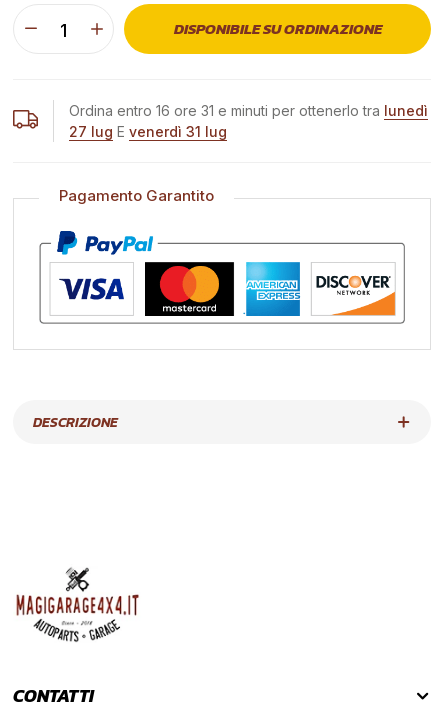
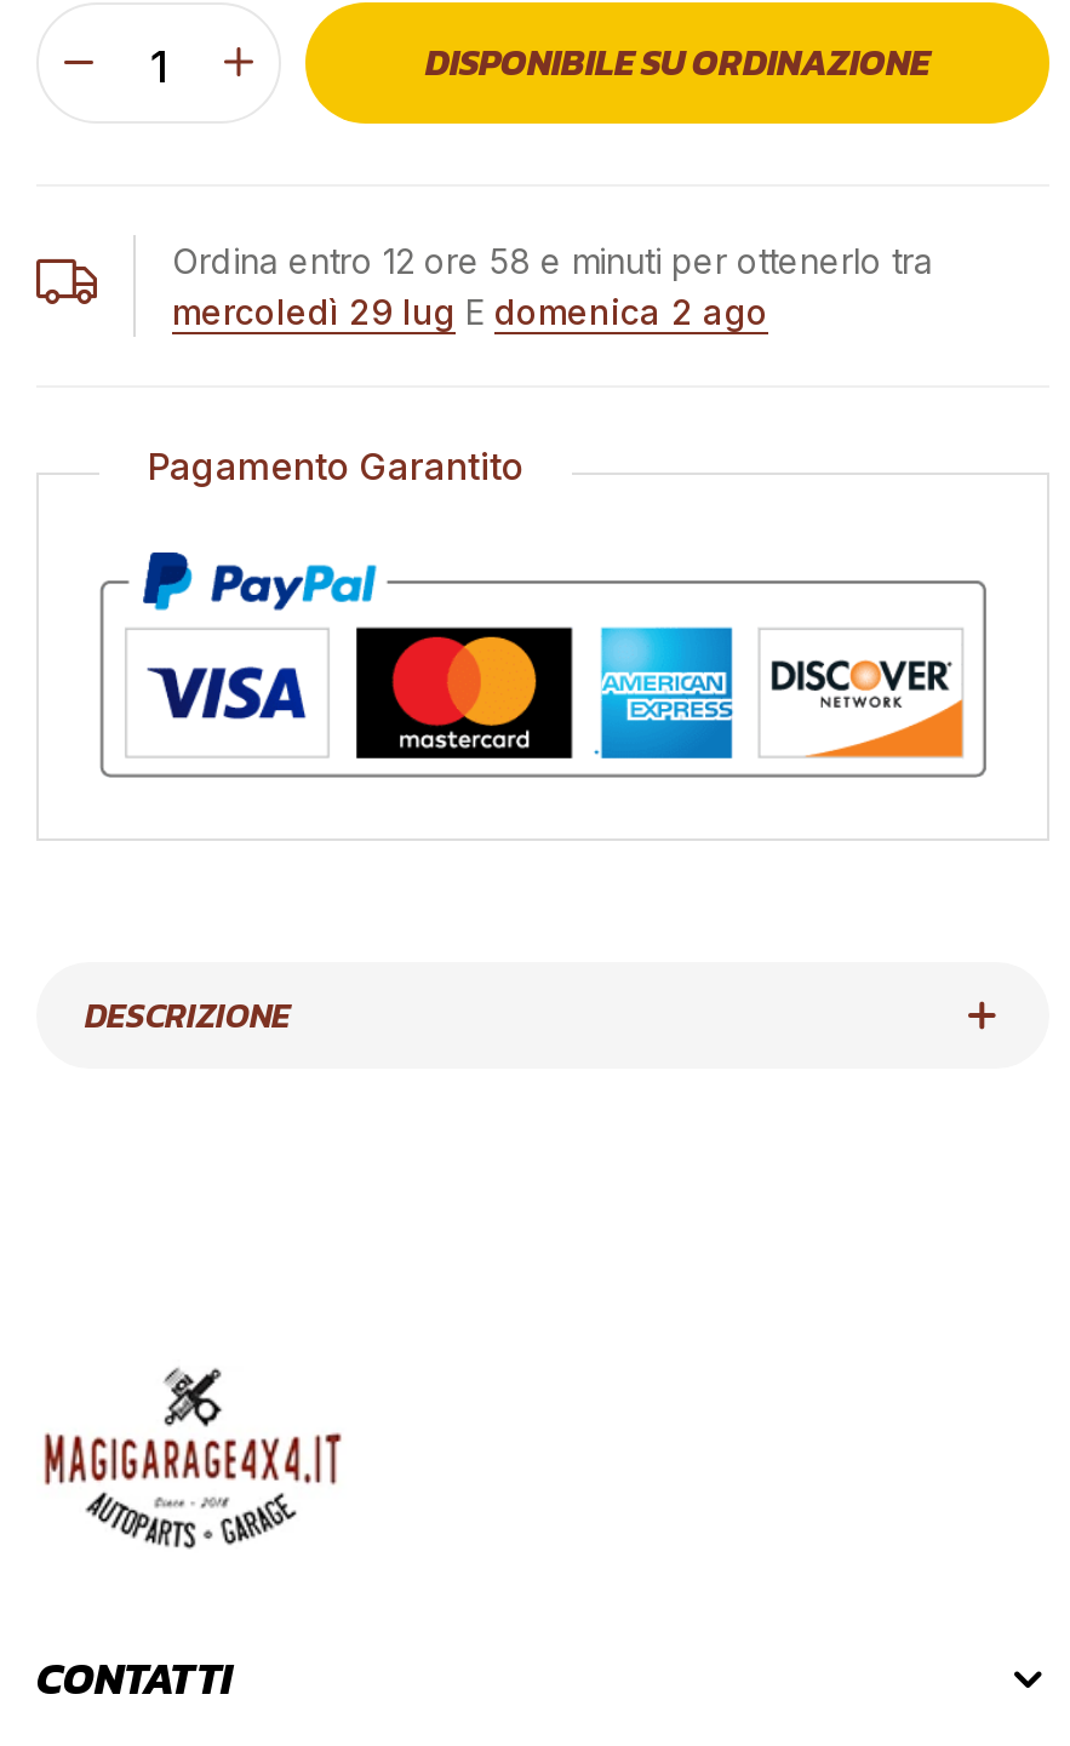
- Ordina entro 16 ore 31 e minuti per ottenerlo tra lunedì
- 27 lug E venerdì 31 lug
+ Ordina entro 12 ore 58 e minuti per ottenerlo tra
+ mercoledì 29 lug E domenica 2 ago
